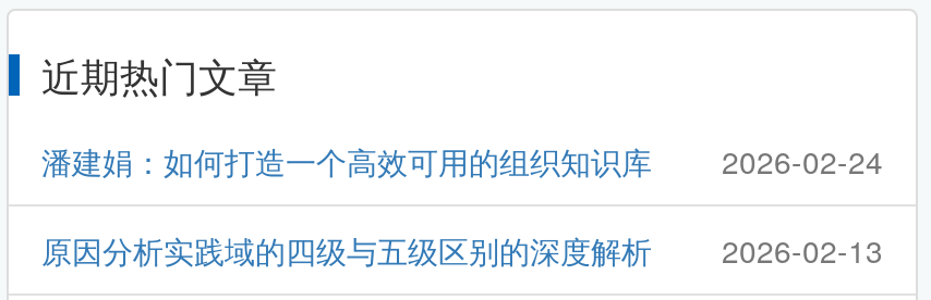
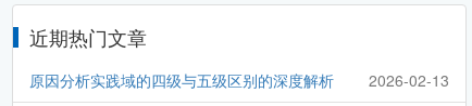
- 潘建娟：如何打造一个高效可用的组织知识库
- 2026-02-24
